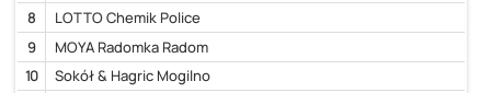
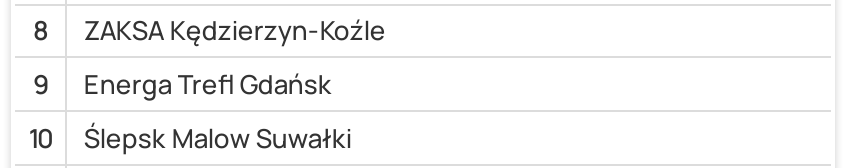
- LOTTO Chemik Police
+ ZAKSA Kędzierzyn-Koźle

- MOYA Radomka Radom
+ Energa Trefl Gdańsk

- Sokół & Hagric Mogilno
+ Ślepsk Malow Suwałki
